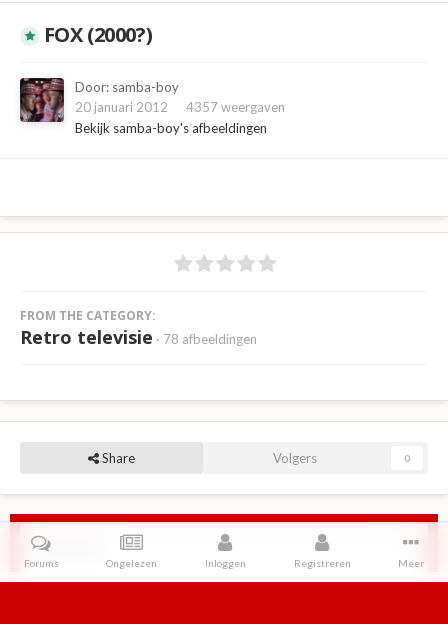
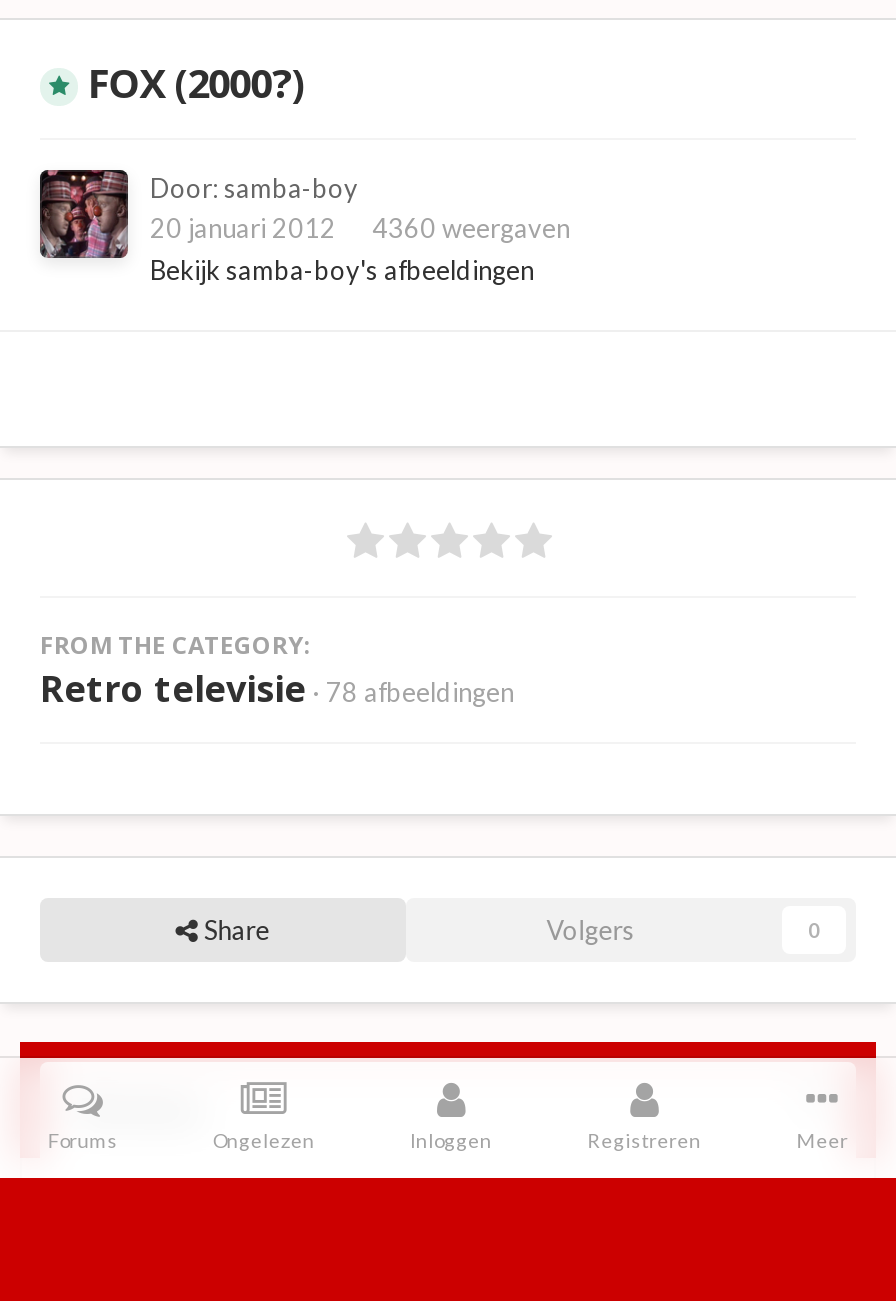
- 20 januari 2012 4357 weergaven
+ 20 januari 2012 4360 weergaven
